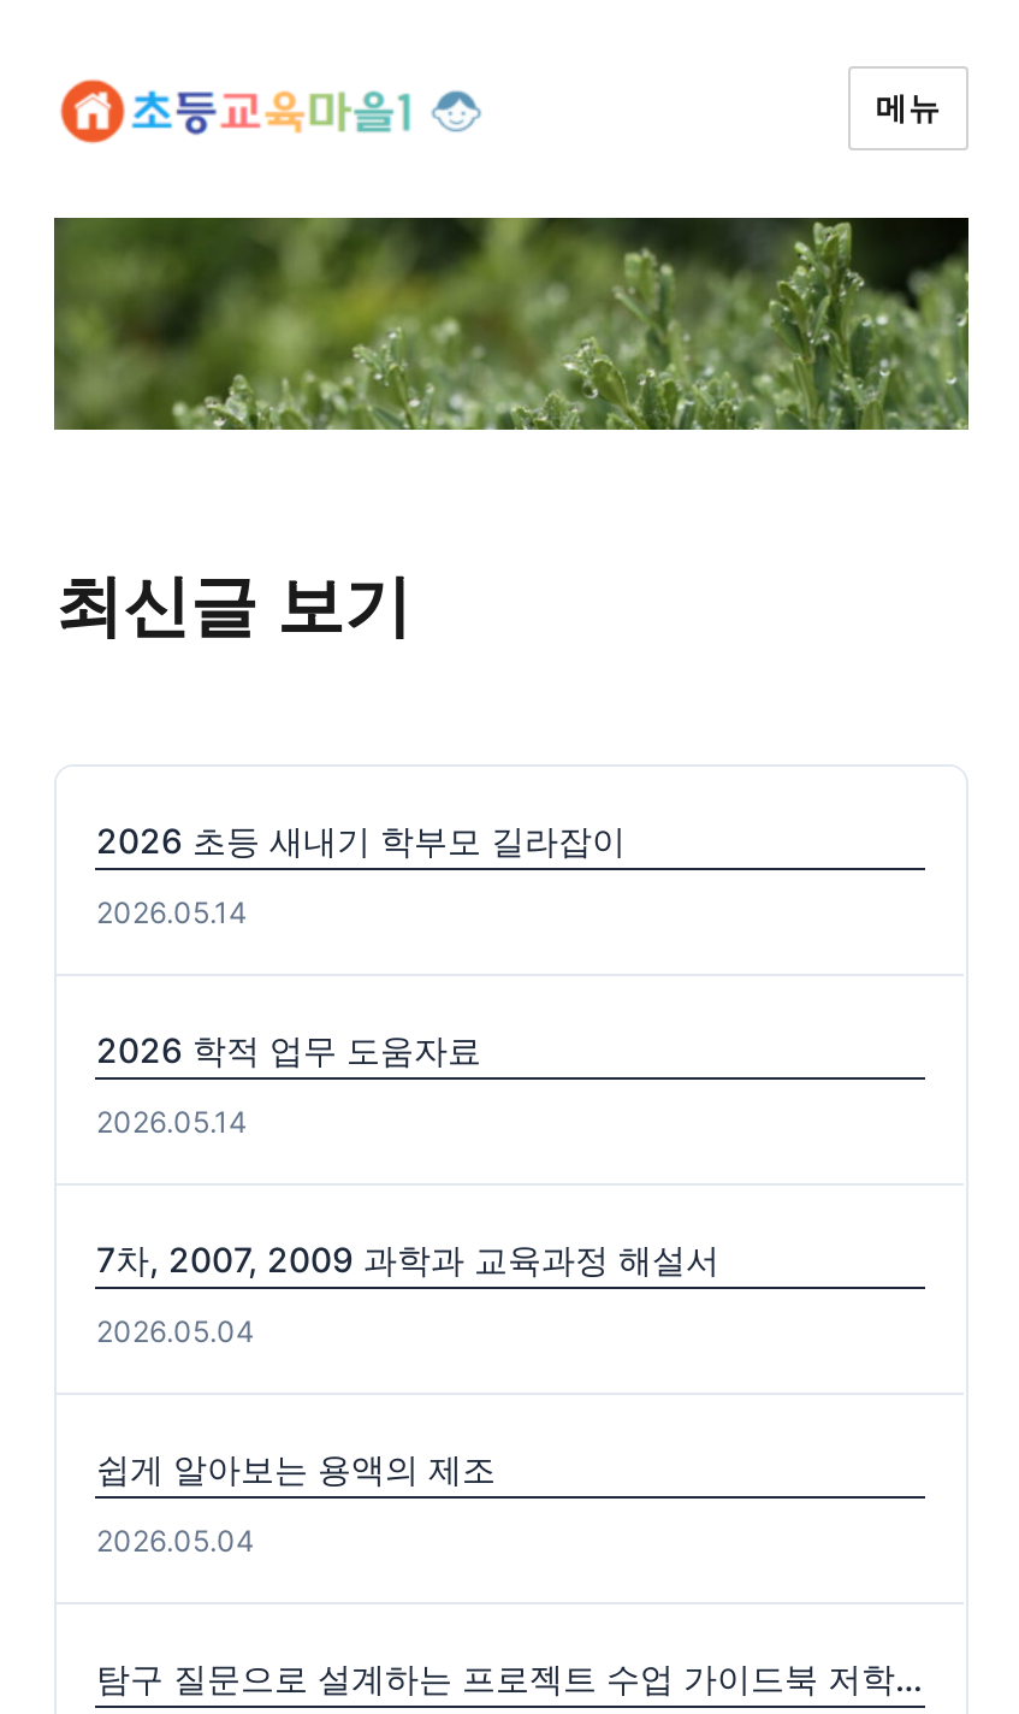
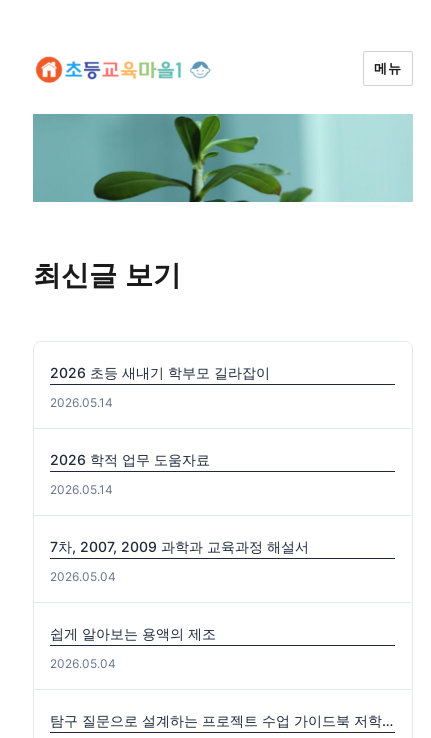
- [image]
+ [image]
